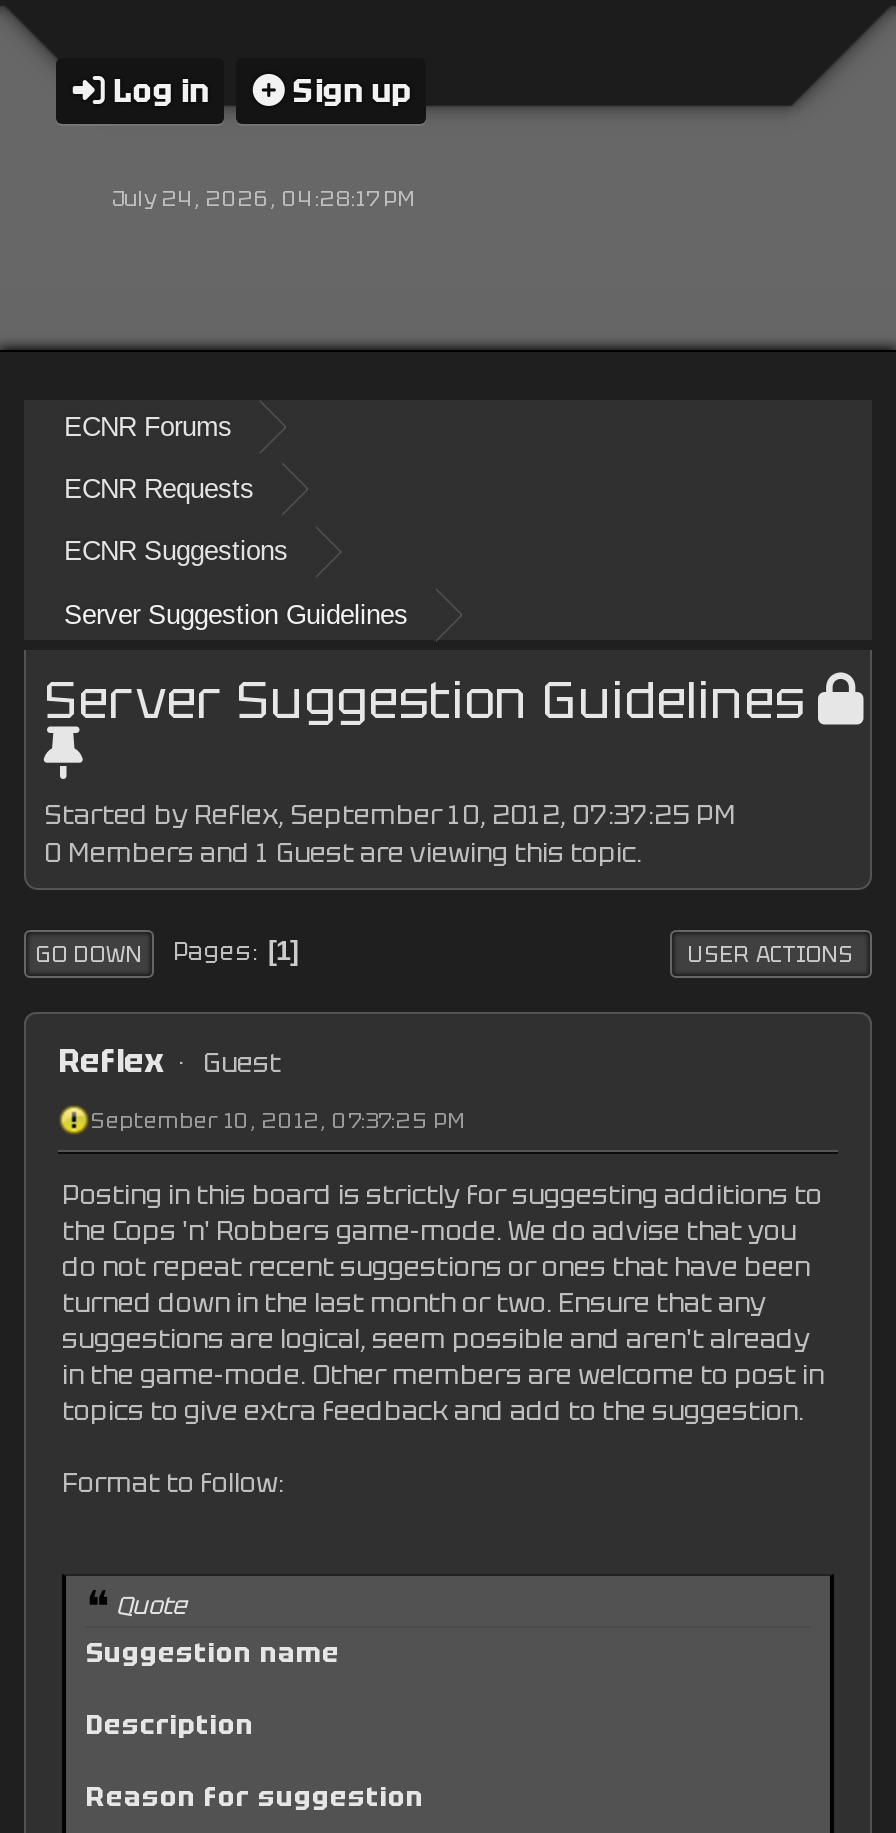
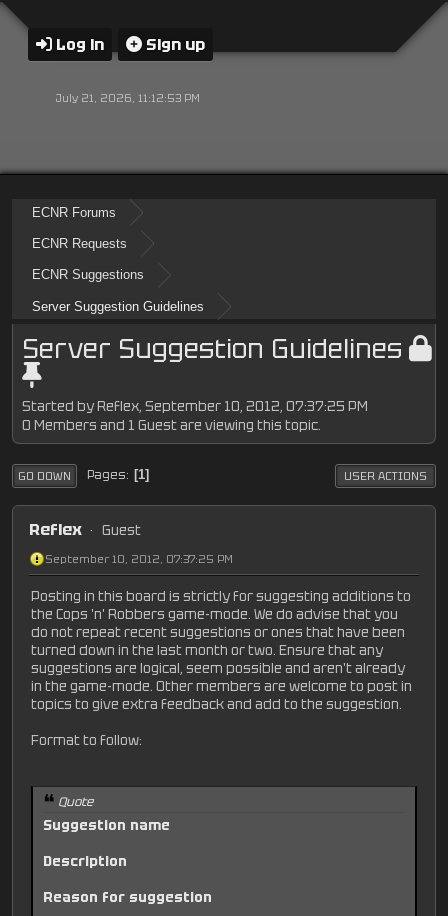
- July 24, 2026, 04:28:17 PM
+ July 21, 2026, 11:12:53 PM
